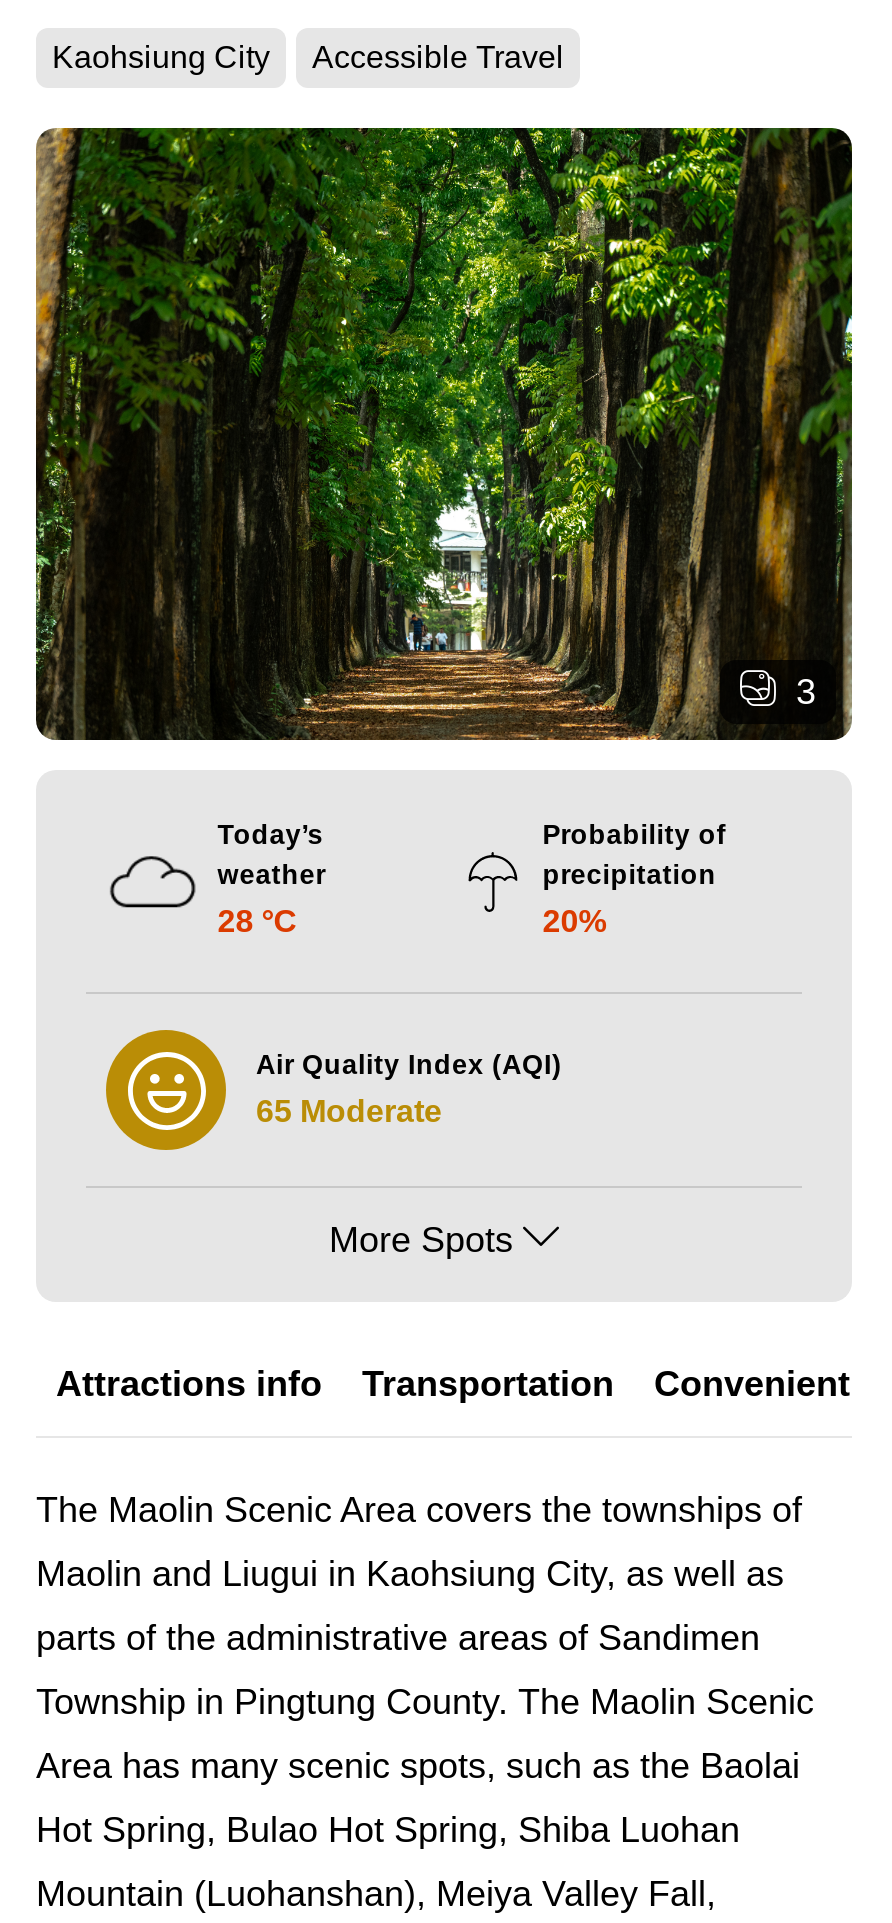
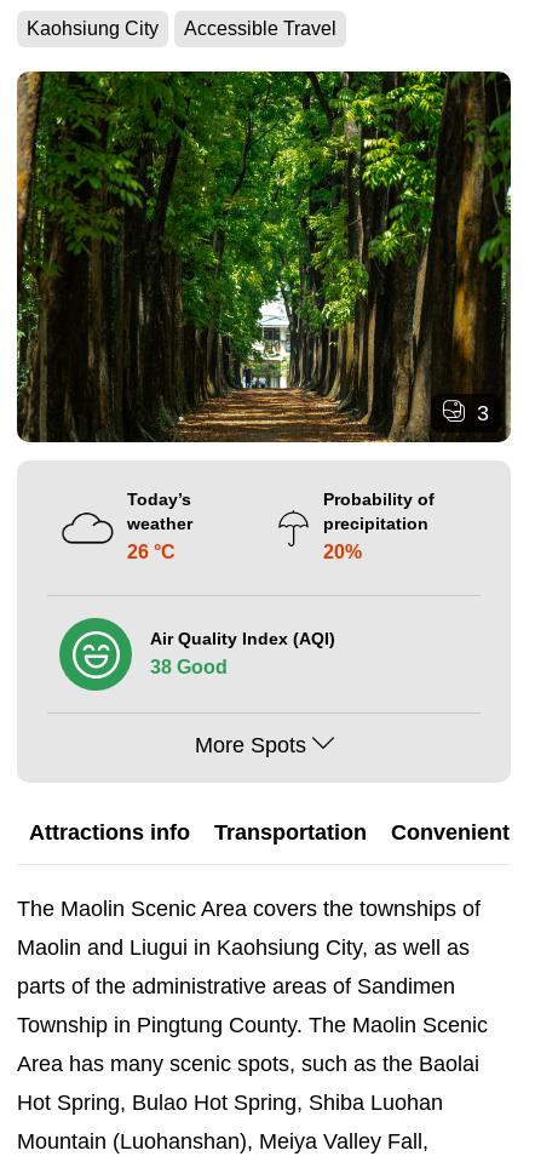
- 28 °C
+ 26 °C

- [image]
- 65 Moderate
+ [image]
+ 38 Good
